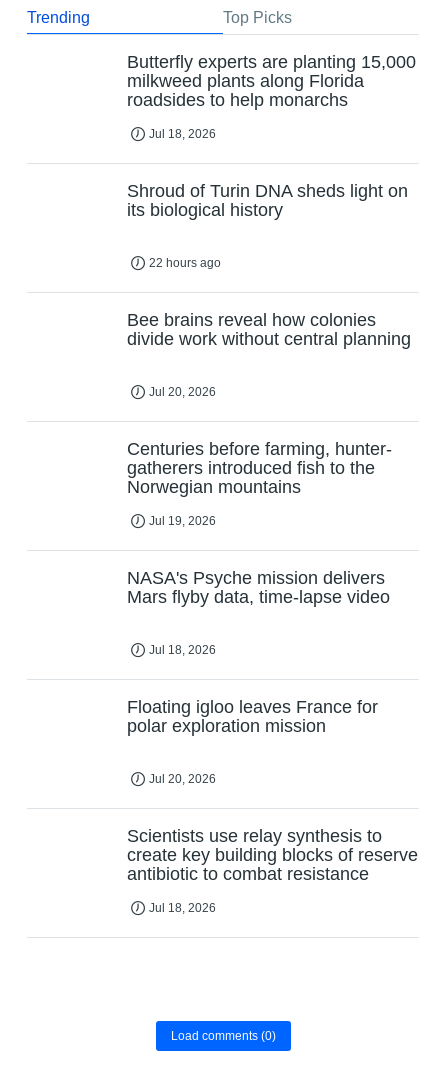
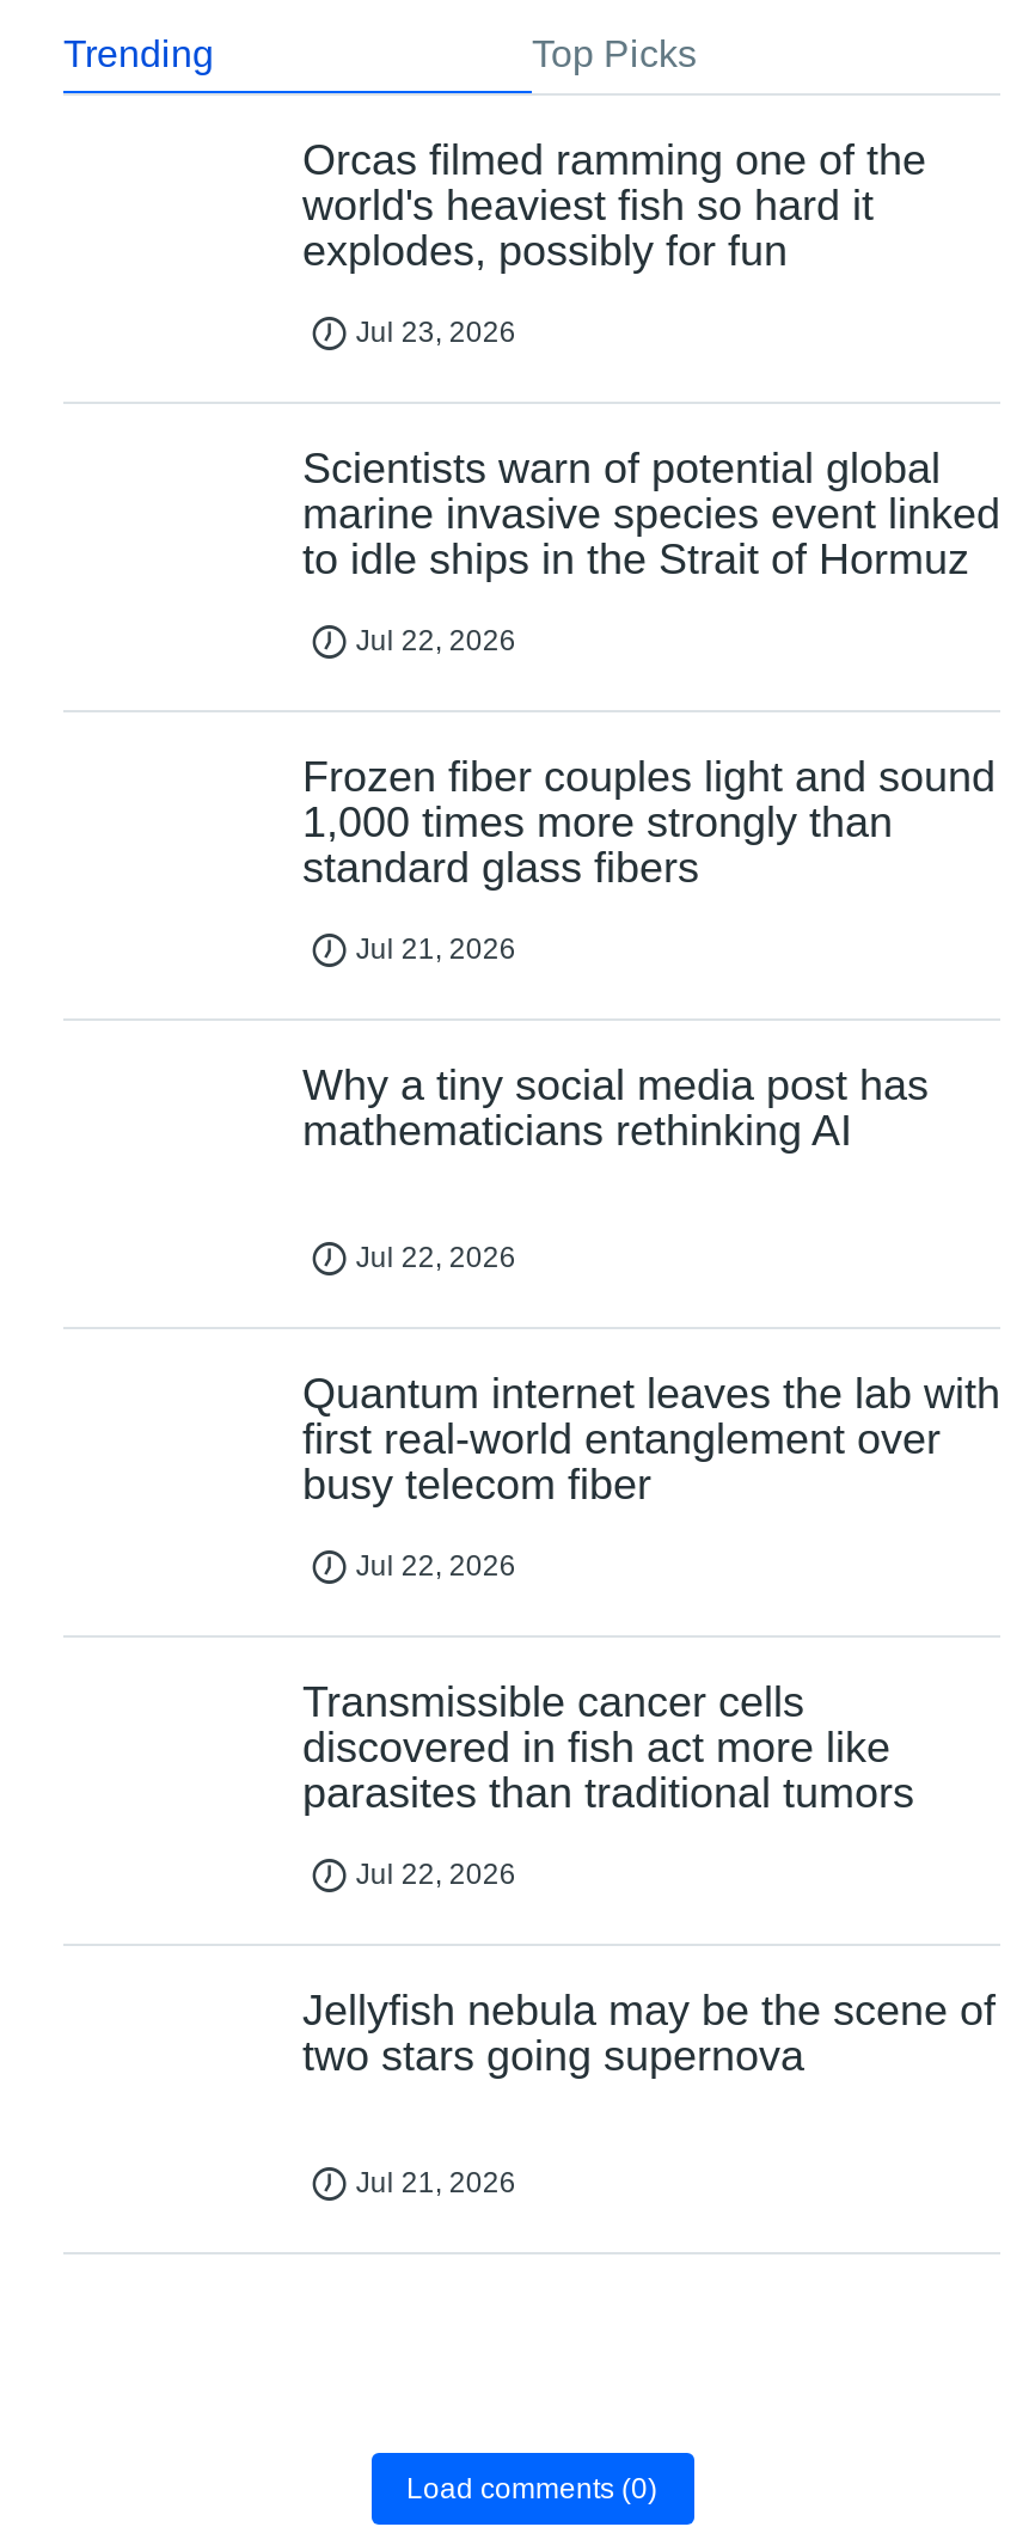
- Butterfly experts are planting 15,000
- milkweed plants along Florida
- roadsides to help monarchs
+ Orcas filmed ramming one of the
+ world's heaviest fish so hard it
+ explodes, possibly for fun

- Jul 18, 2026
+ Jul 23, 2026

- Shroud of Turin DNA sheds light on
- its biological history
+ Scientists warn of potential global
+ marine invasive species event linked
+ to idle ships in the Strait of Hormuz

- 22 hours ago
+ Jul 22, 2026

- Bee brains reveal how colonies
- divide work without central planning
+ Frozen fiber couples light and sound
+ 1,000 times more strongly than
+ standard glass fibers

- Jul 20, 2026
+ Jul 21, 2026

- Centuries before farming, hunter-
- gatherers introduced fish to the
- Norwegian mountains
+ Why a tiny social media post has
+ mathematicians rethinking AI

- Jul 19, 2026
+ Jul 22, 2026

- NASA's Psyche mission delivers
- Mars flyby data, time-lapse video
+ Quantum internet leaves the lab with
+ first real-world entanglement over
+ busy telecom fiber

- Jul 18, 2026
+ Jul 22, 2026

- Floating igloo leaves France for
- polar exploration mission
+ Transmissible cancer cells
+ discovered in fish act more like
+ parasites than traditional tumors

- Jul 20, 2026
+ Jul 22, 2026

- Scientists use relay synthesis to
- create key building blocks of reserve
- antibiotic to combat resistance
+ Jellyfish nebula may be the scene of
+ two stars going supernova

- Jul 18, 2026
+ Jul 21, 2026
